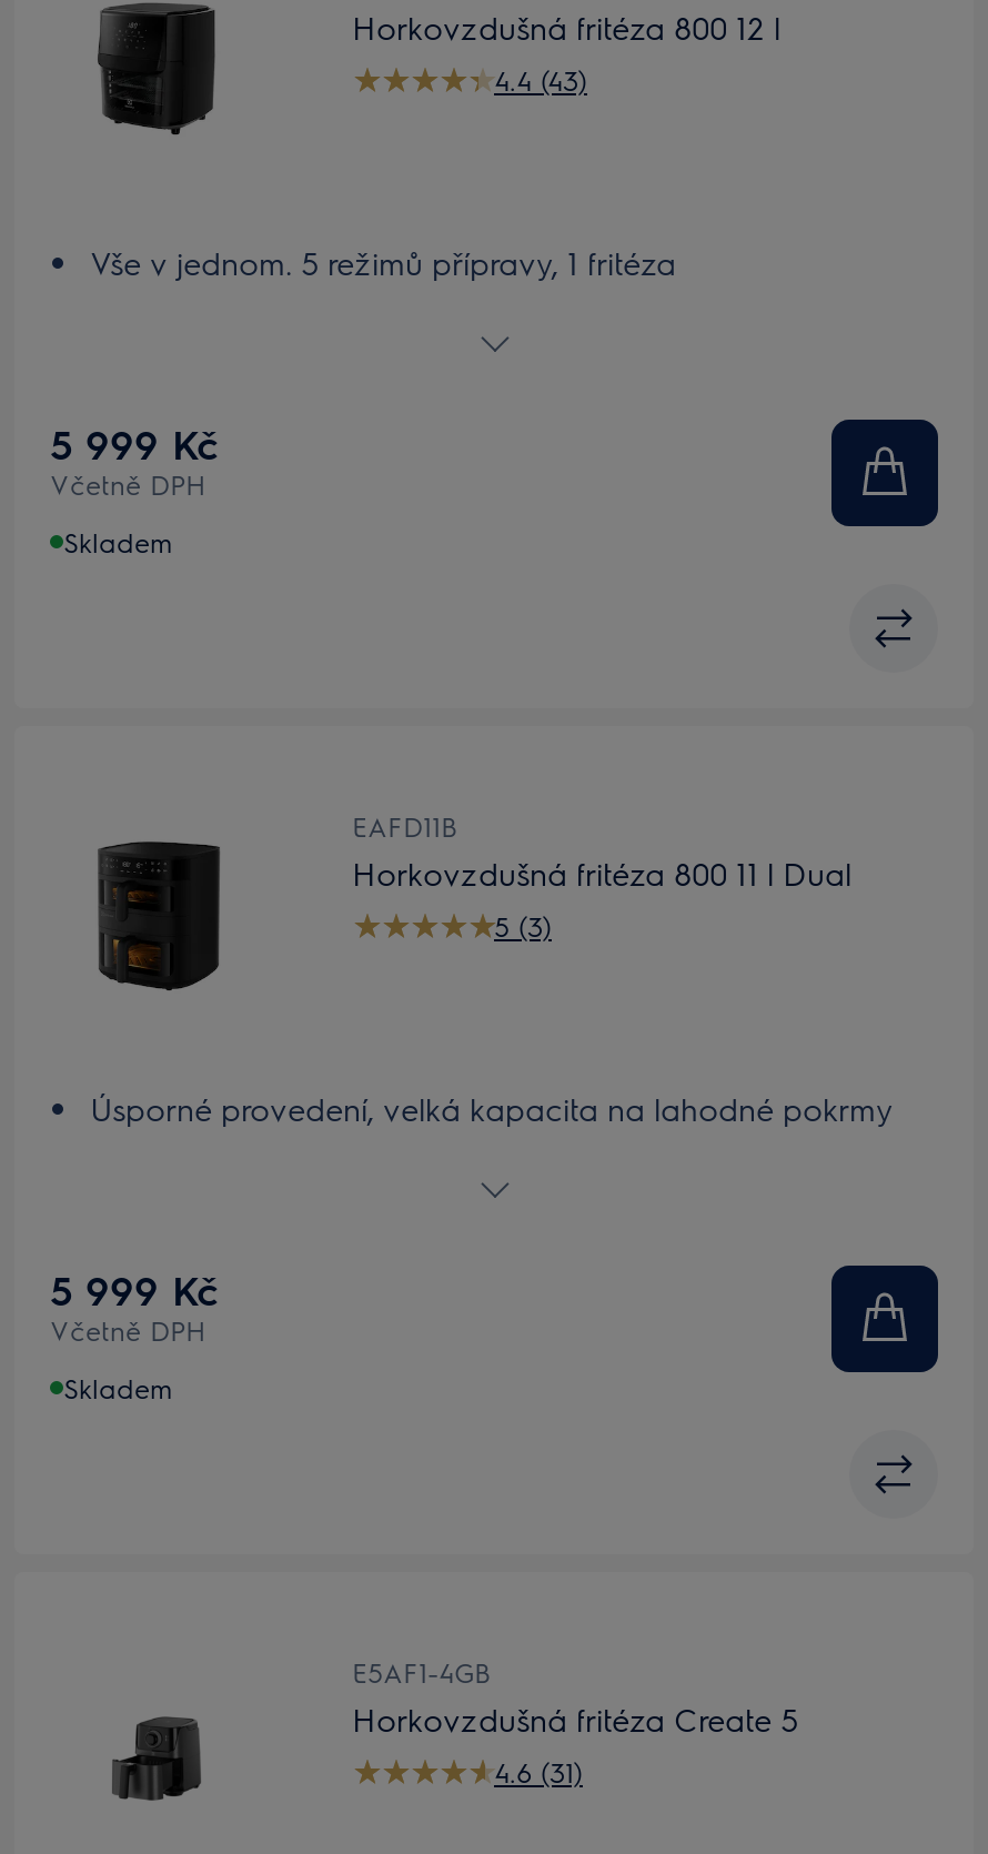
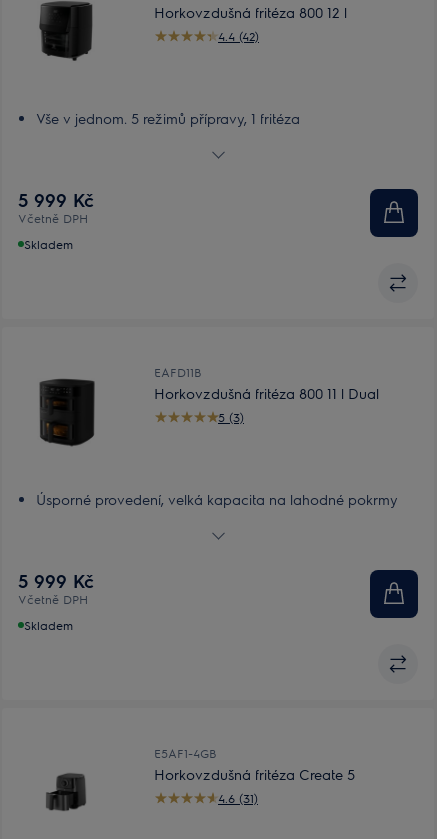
- 4.4 (43)
+ 4.4 (42)
